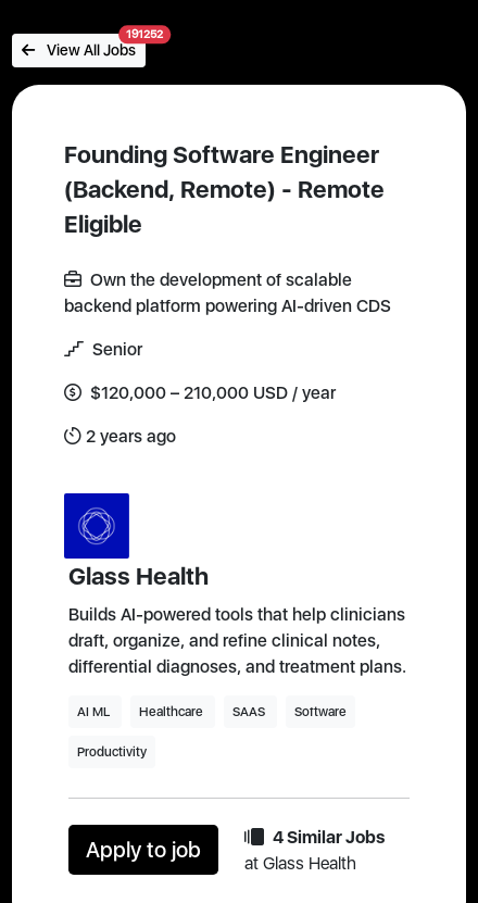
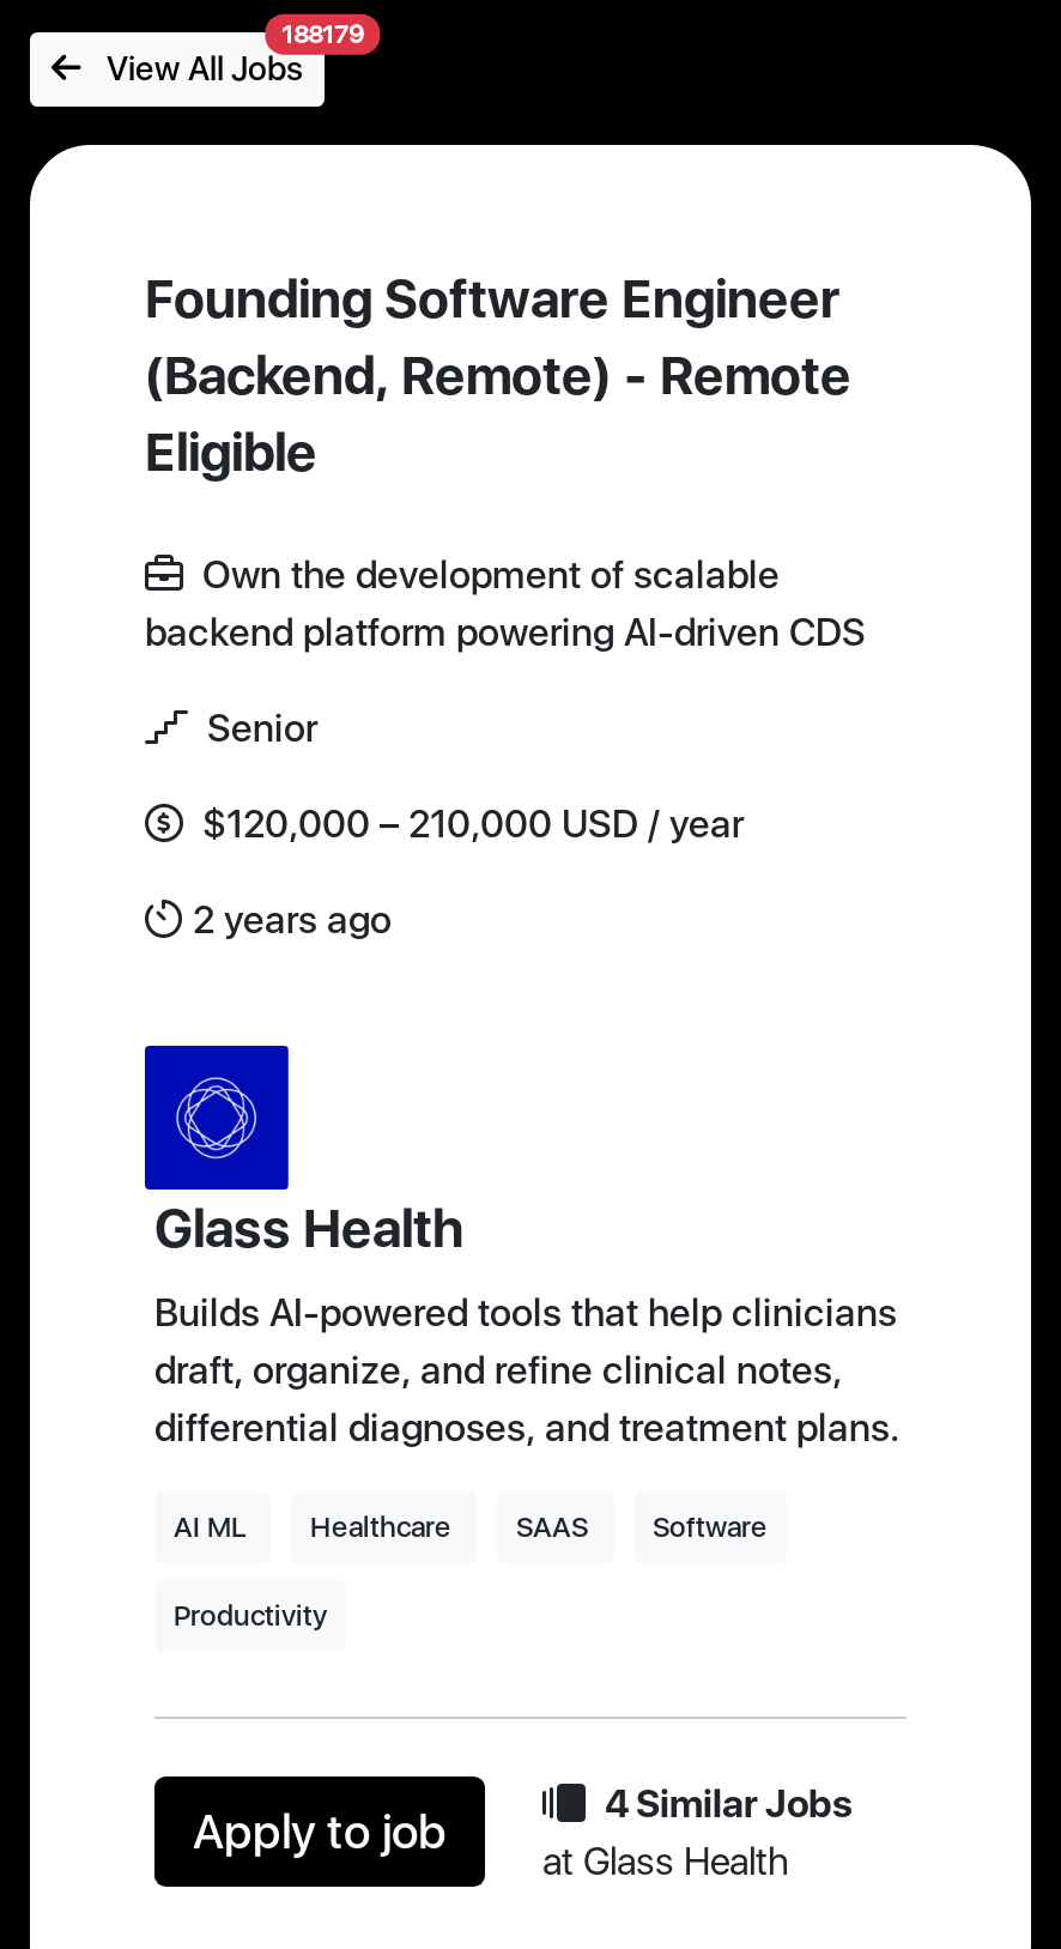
- 191252
+ 188179
